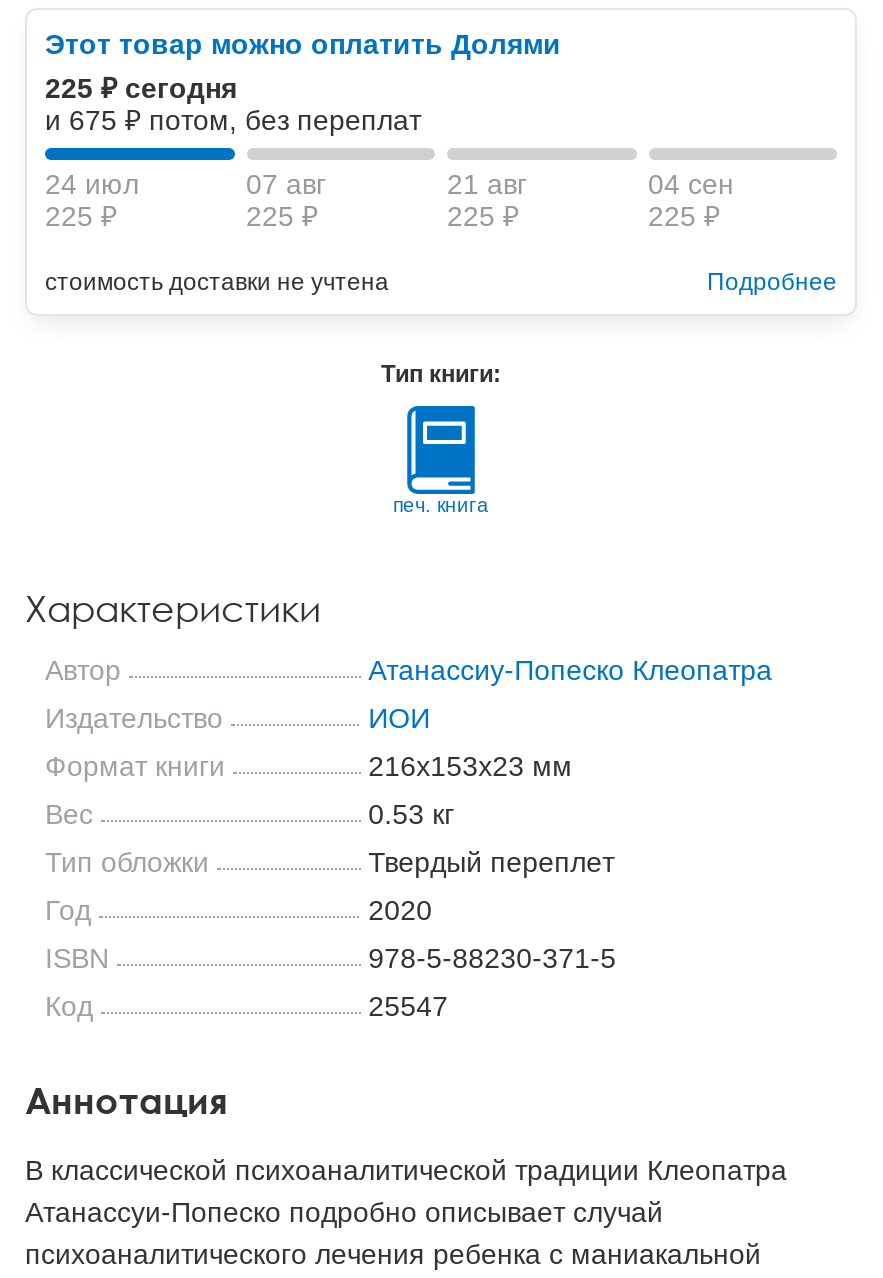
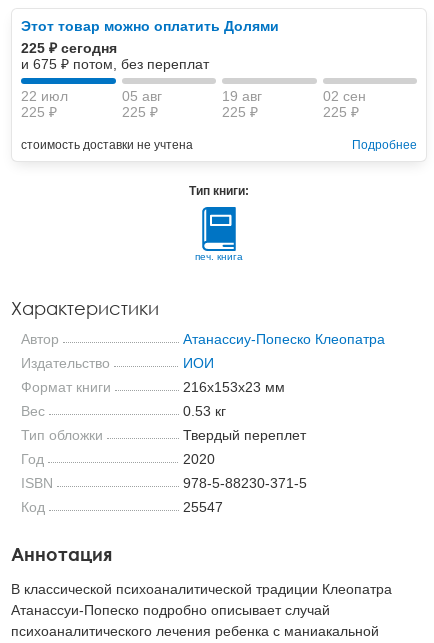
- 24 июл
+ 22 июл

- 07 авг
+ 05 авг

- 21 авг
+ 19 авг

- 04 сен
+ 02 сен
